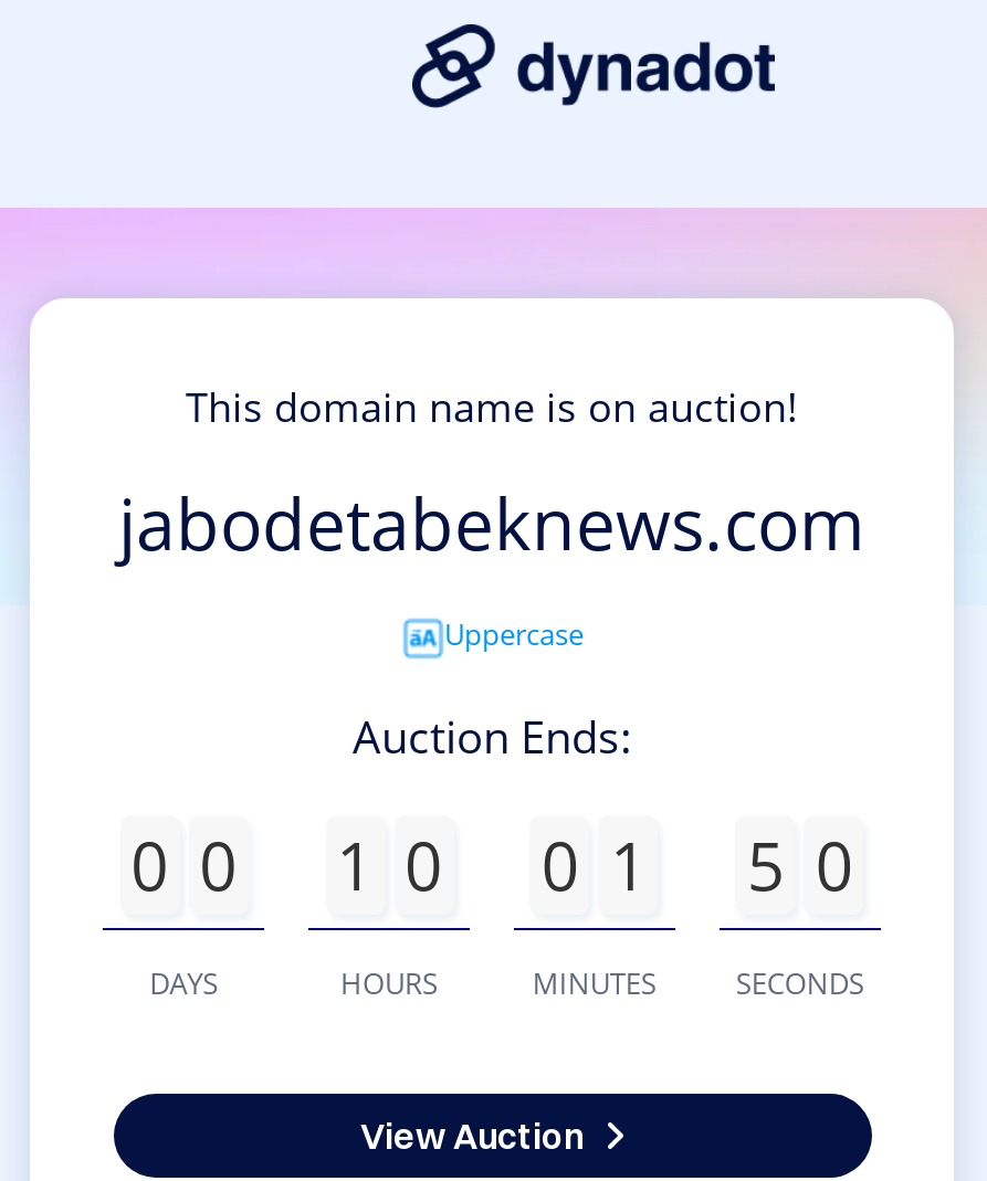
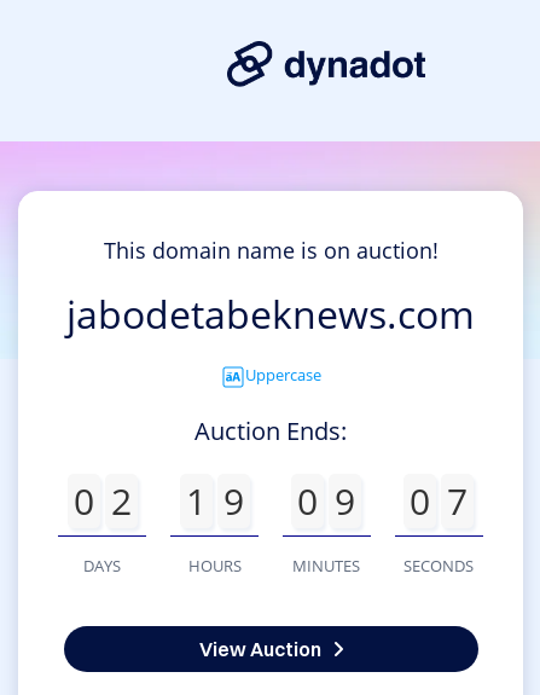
- 0 0
+ 0 2

- 1 0
+ 1 9

- 0 1
+ 0 9

- 5 0
+ 0 7
